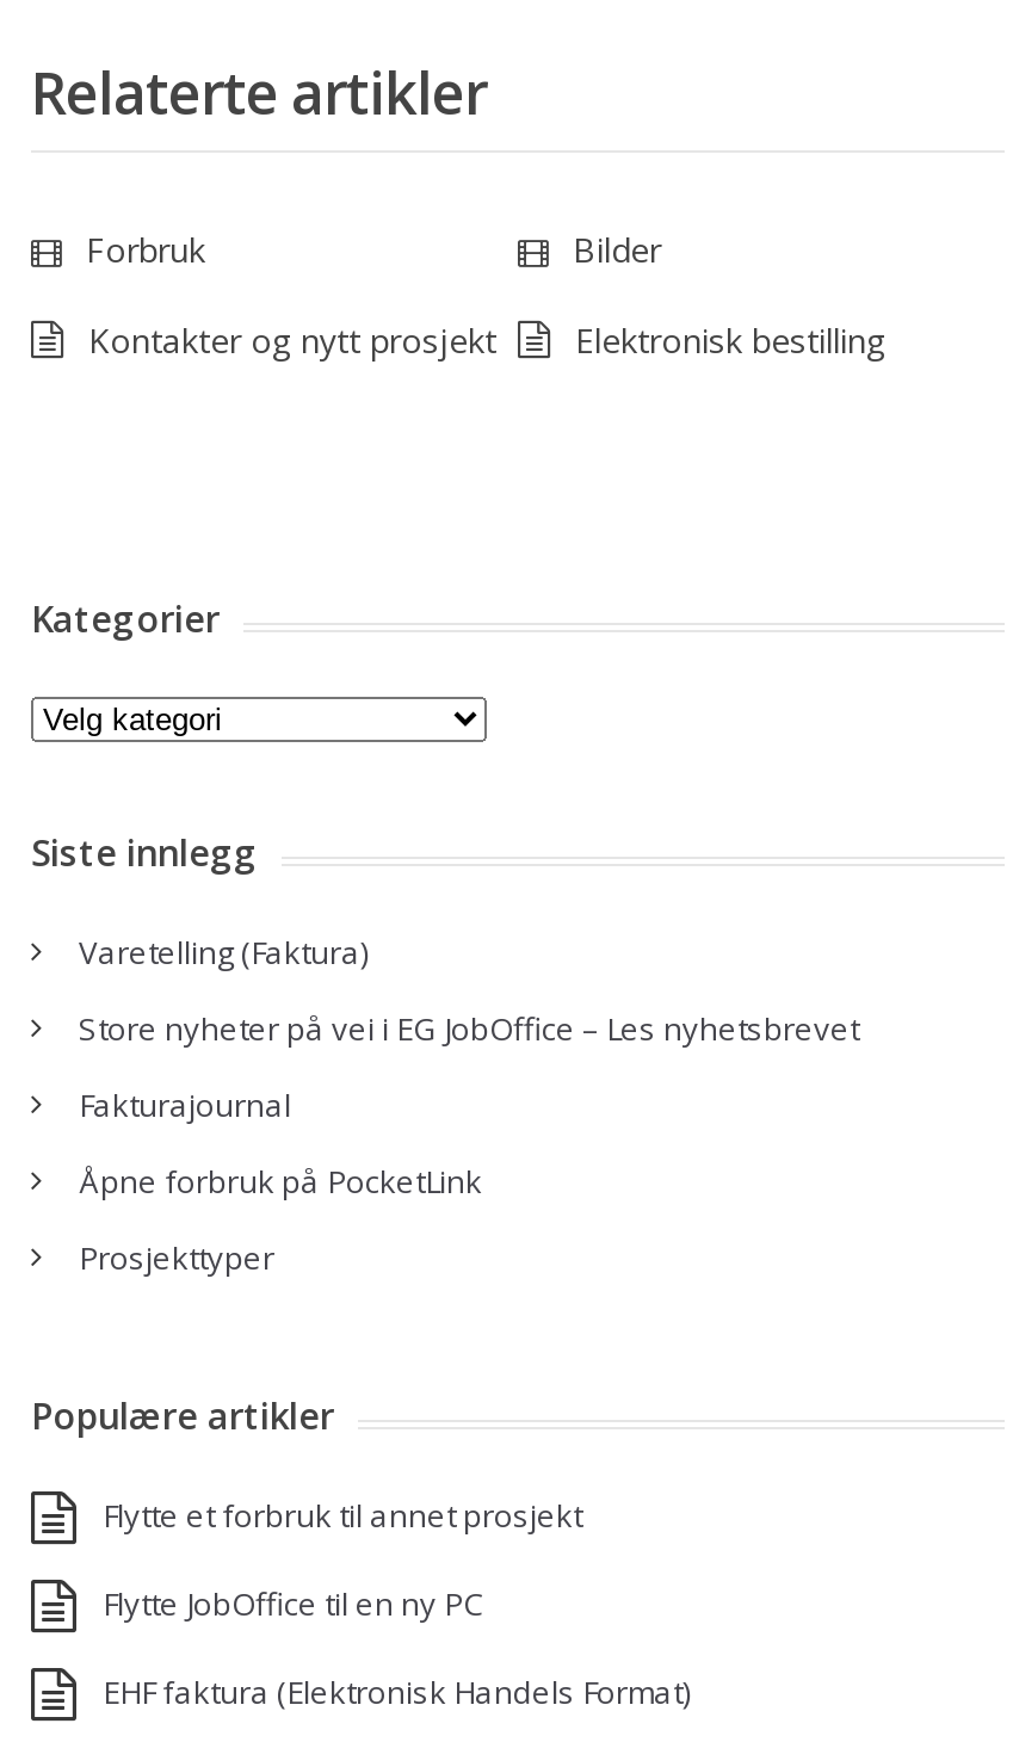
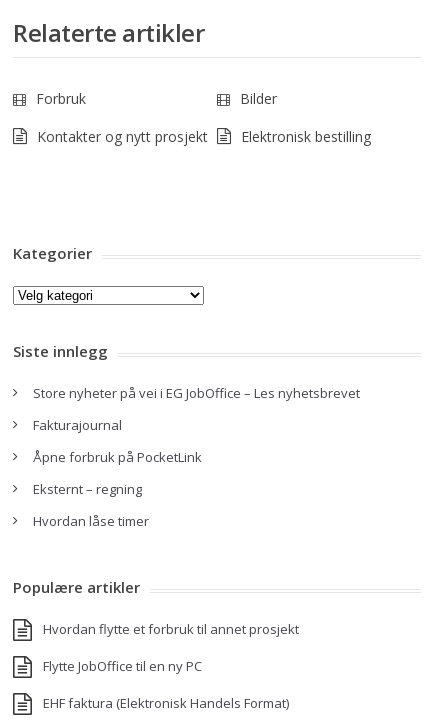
- Varetelling (Faktura)

moved up: Store nyheter på vei i EG JobOffice – Les nyhetsbrevet | Fakturajournal | Åpne forbruk på PocketLink

- Prosjekttyper
+ Eksternt – regning
+ Hvordan låse timer

- Flytte et forbruk til annet prosjekt
+ Hvordan flytte et forbruk til annet prosjekt
